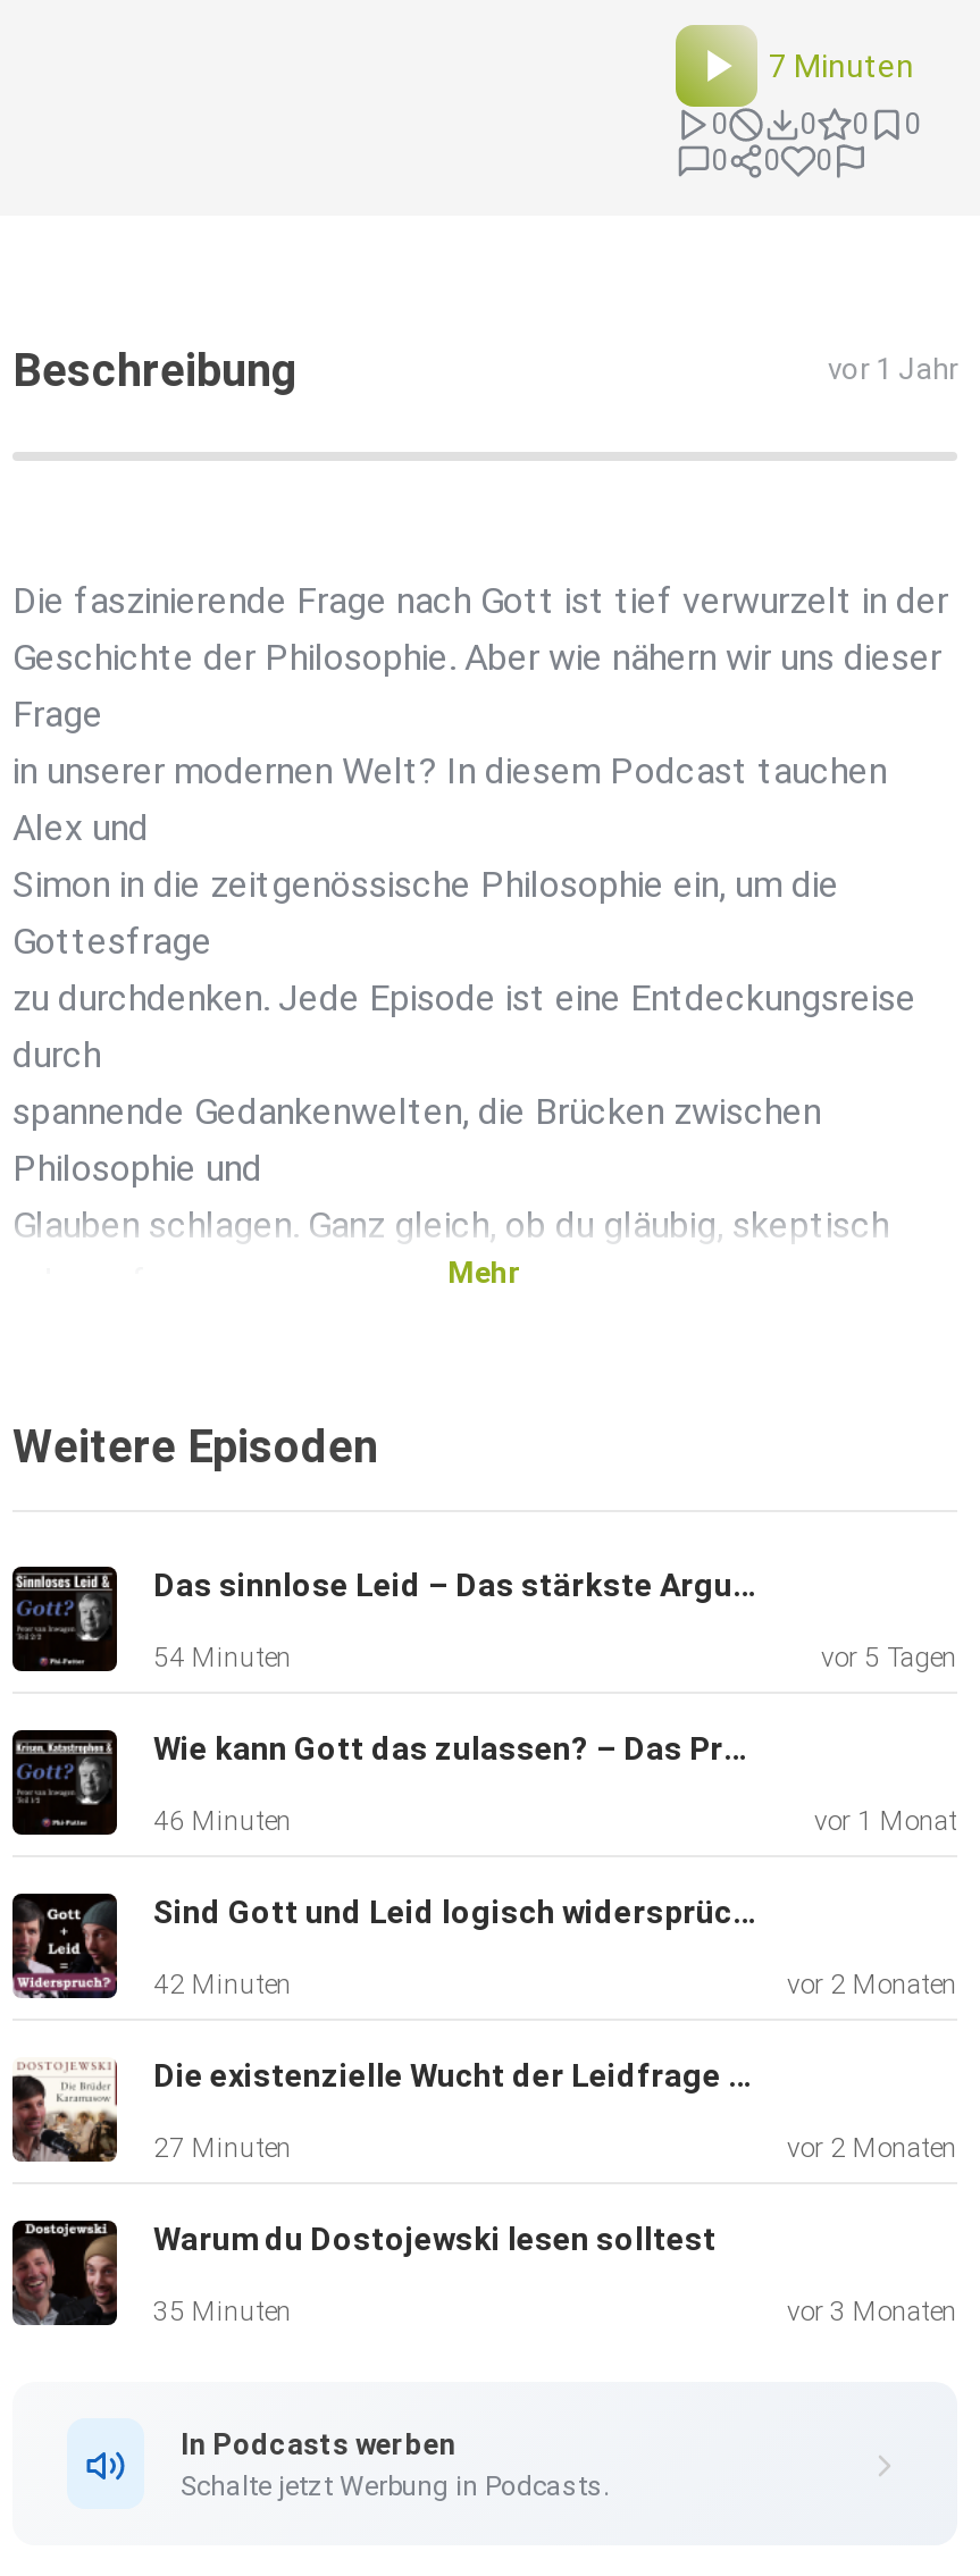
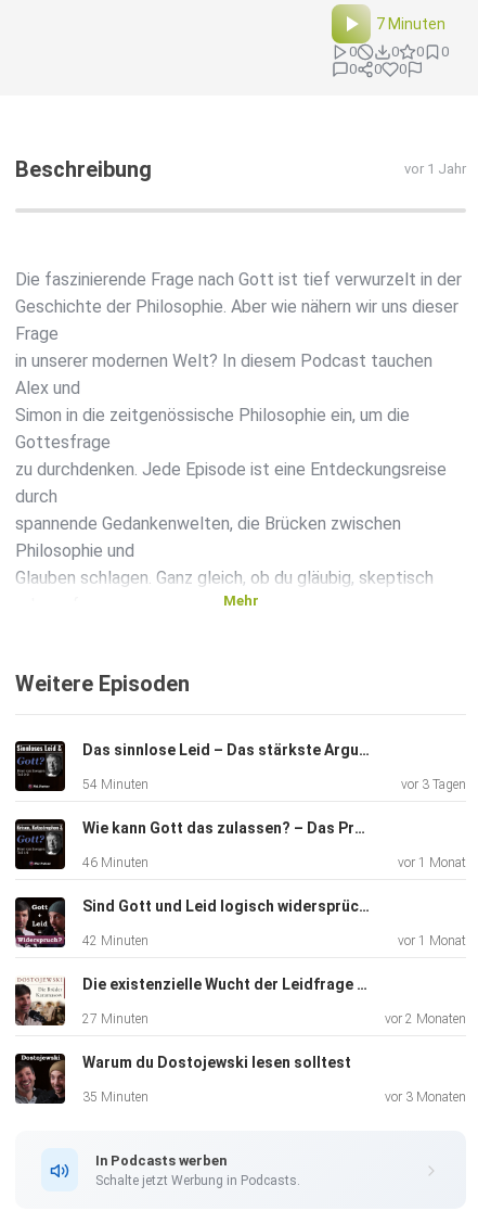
- vor 5 Tagen
+ vor 3 Tagen

- vor 2 Monaten
+ vor 1 Monat
